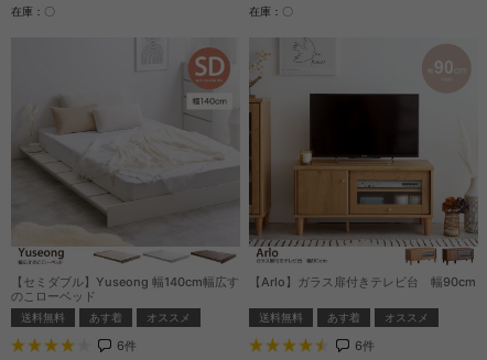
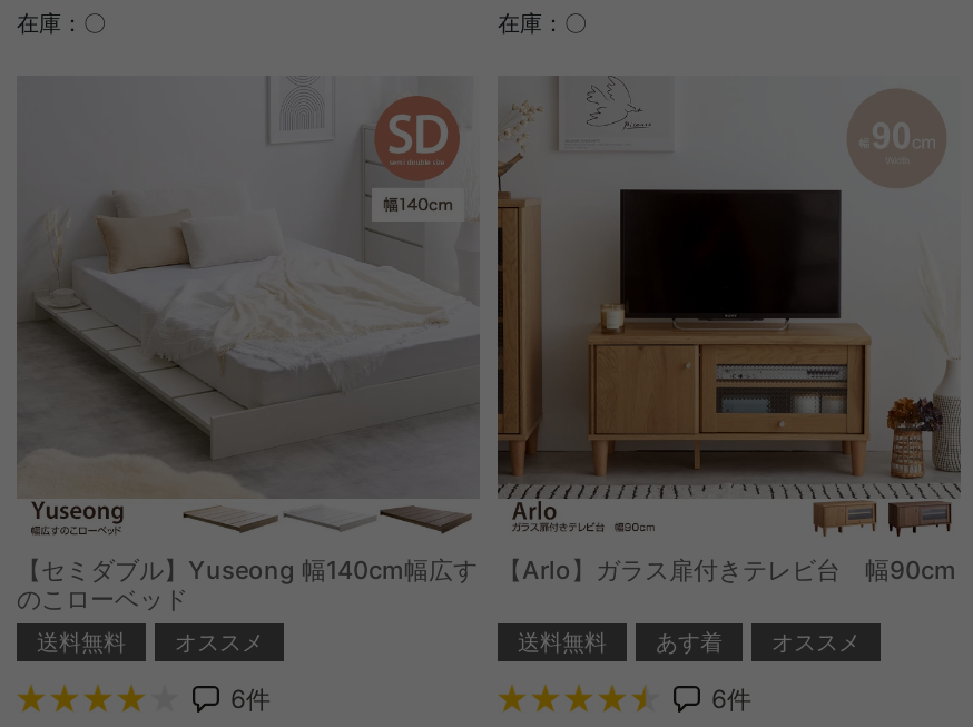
- あす着
